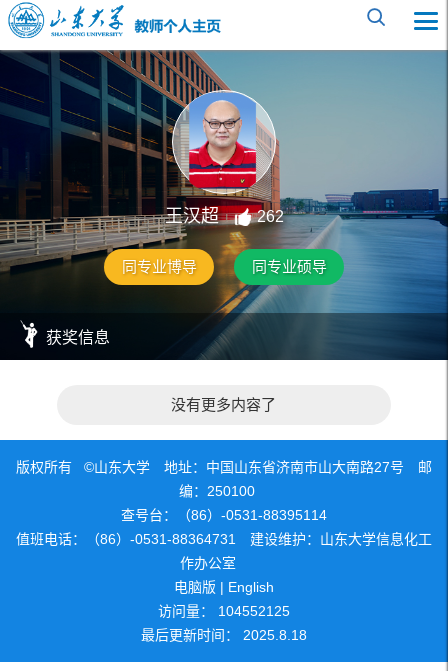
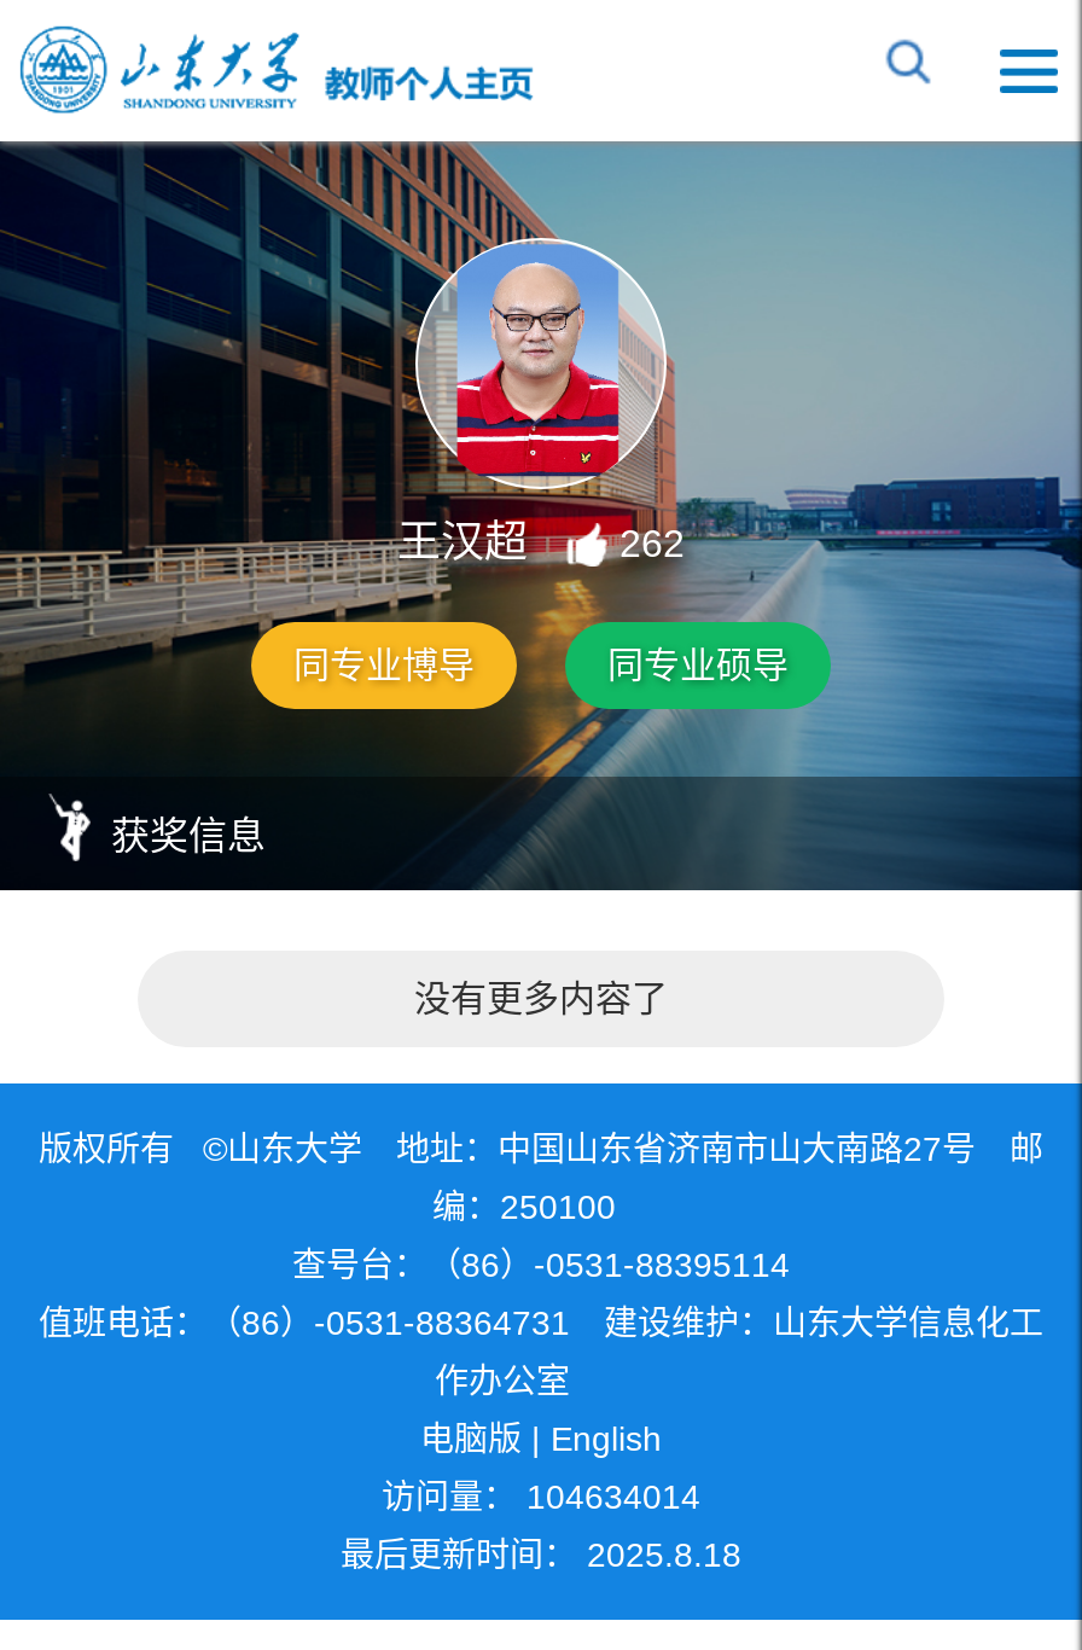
- 访问量：104552125
+ 访问量：104634014
